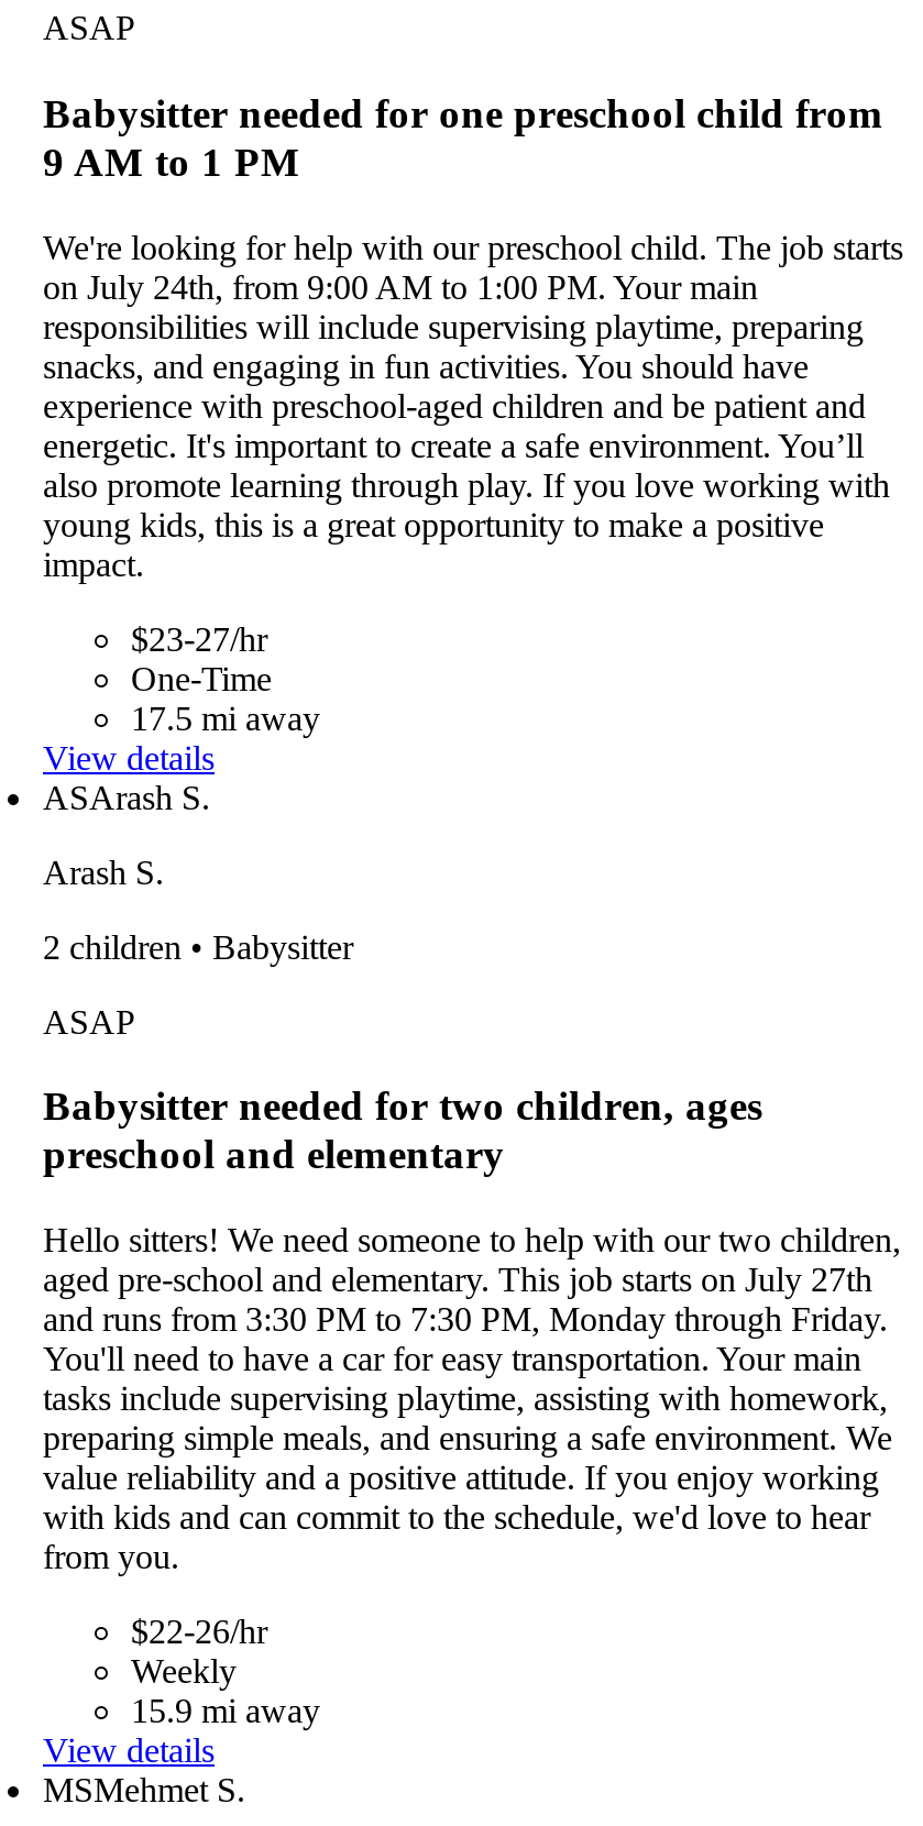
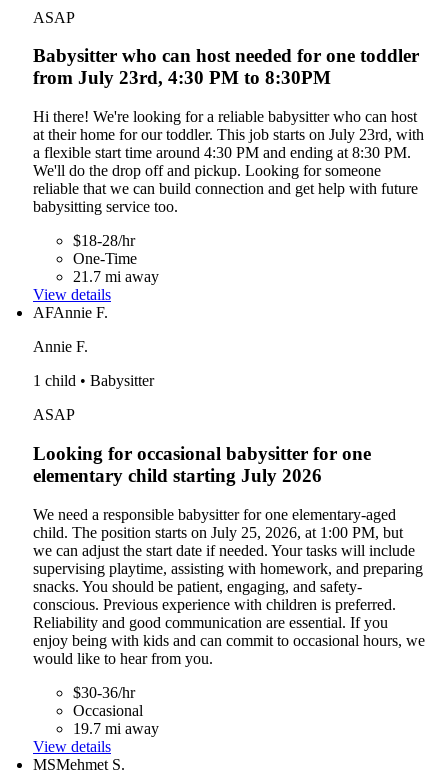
- Babysitter needed for one preschool child from
- 9 AM to 1 PM
+ Babysitter who can host needed for one toddler
+ from July 23rd, 4:30 PM to 8:30PM

- We're looking for help with our preschool child. The job starts
- on July 24th, from 9:00 AM to 1:00 PM. Your main
- responsibilities will include supervising playtime, preparing
- snacks, and engaging in fun activities. You should have
- experience with preschool-aged children and be patient and
- energetic. It's important to create a safe environment. You’ll
- also promote learning through play. If you love working with
- young kids, this is a great opportunity to make a positive
- impact.
+ Hi there! We're looking for a reliable babysitter who can host
+ at their home for our toddler. This job starts on July 23rd, with
+ a flexible start time around 4:30 PM and ending at 8:30 PM.
+ We'll do the drop off and pickup. Looking for someone
+ reliable that we can build connection and get help with future
+ babysitting service too.

- $23-27/hr
+ $18-28/hr

- 17.5 mi away
+ 21.7 mi away

- ASArash S.
+ AFAnnie F.

- Arash S.
+ Annie F.

- 2 children • Babysitter
+ 1 child • Babysitter

- Babysitter needed for two children, ages
- preschool and elementary
+ Looking for occasional babysitter for one
+ elementary child starting July 2026

- Hello sitters! We need someone to help with our two children,
- aged pre-school and elementary. This job starts on July 27th
- and runs from 3:30 PM to 7:30 PM, Monday through Friday.
- You'll need to have a car for easy transportation. Your main
- tasks include supervising playtime, assisting with homework,
- preparing simple meals, and ensuring a safe environment. We
- value reliability and a positive attitude. If you enjoy working
- with kids and can commit to the schedule, we'd love to hear
- from you.
+ We need a responsible babysitter for one elementary-aged
+ child. The position starts on July 25, 2026, at 1:00 PM, but
+ we can adjust the start date if needed. Your tasks will include
+ supervising playtime, assisting with homework, and preparing
+ snacks. You should be patient, engaging, and safety-
+ conscious. Previous experience with children is preferred.
+ Reliability and good communication are essential. If you
+ enjoy being with kids and can commit to occasional hours, we
+ would like to hear from you.

- $22-26/hr
- Weekly
- 15.9 mi away
+ $30-36/hr
+ Occasional
+ 19.7 mi away
